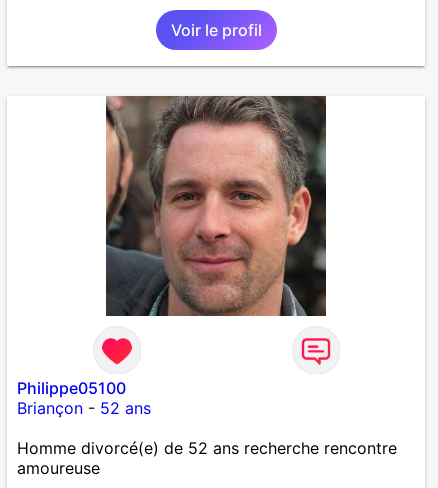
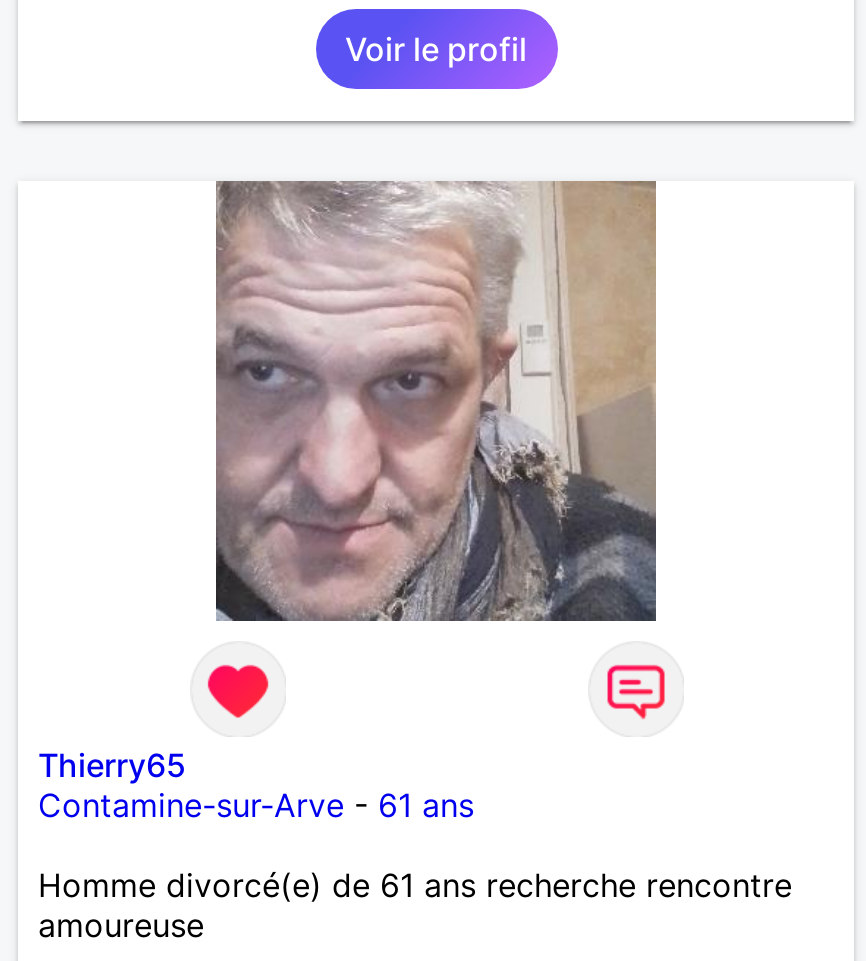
- [image]
+ [image]

- Philippe05100
- Briançon - 52 ans
+ Thierry65
+ Contamine-sur-Arve - 61 ans

- Homme divorcé(e) de 52 ans recherche rencontre
+ Homme divorcé(e) de 61 ans recherche rencontre
